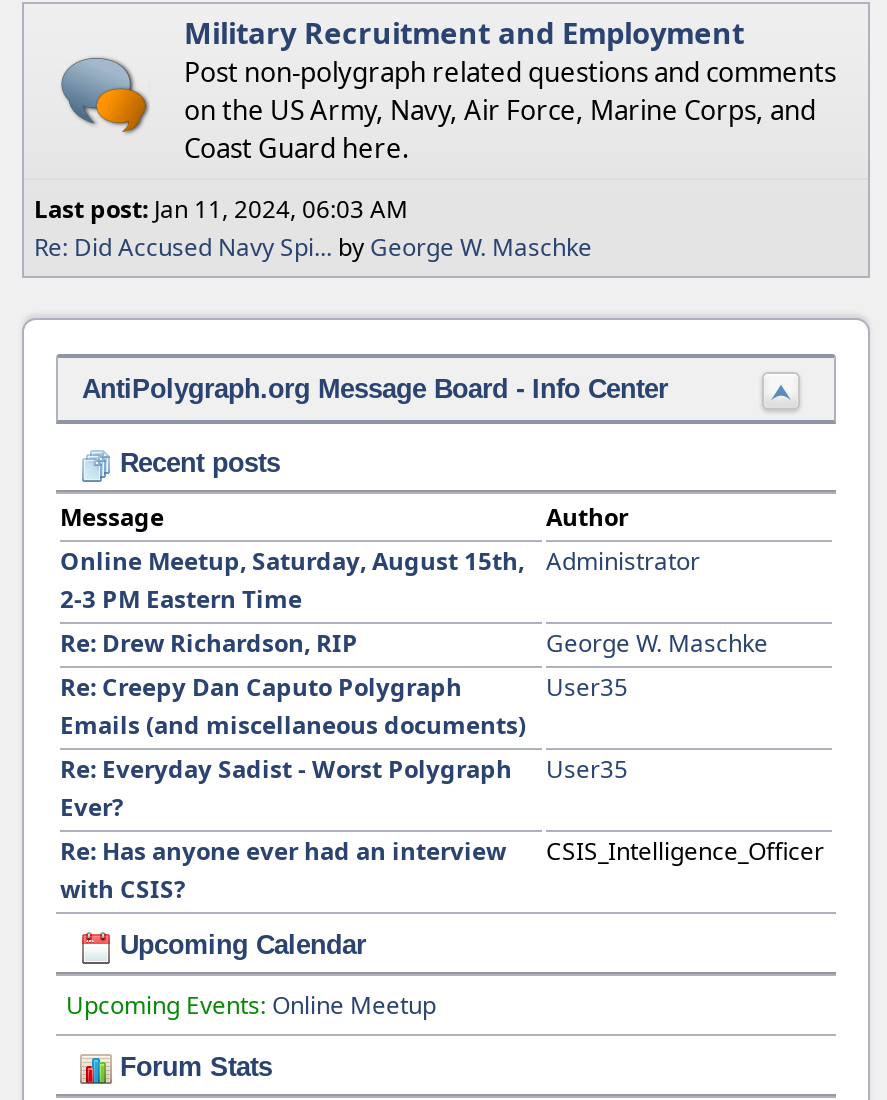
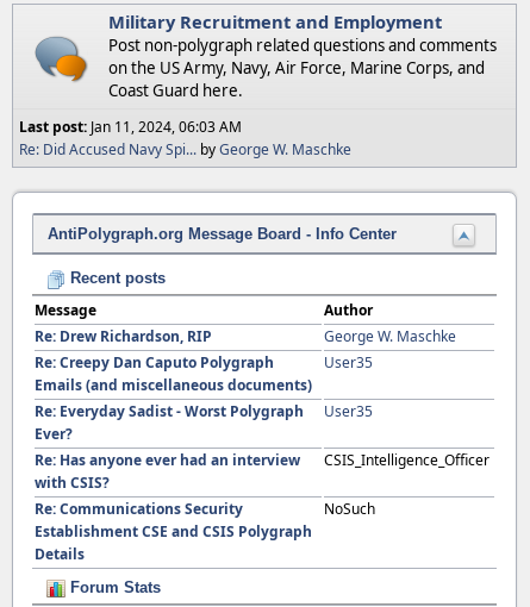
- Online Meetup, Saturday, August 15th,
- 2-3 PM Eastern Time

- Administrator

- Upcoming Calendar
+ Re: Communications Security
+ Establishment CSE and CSIS Polygraph
+ Details

- Upcoming Events: Online Meetup
+ NoSuch
